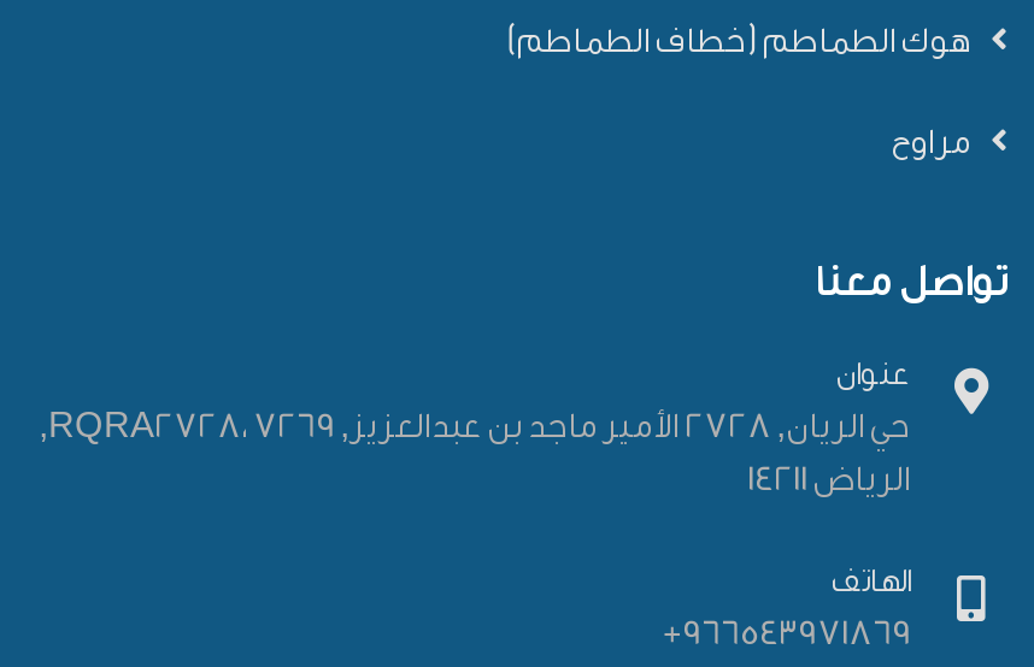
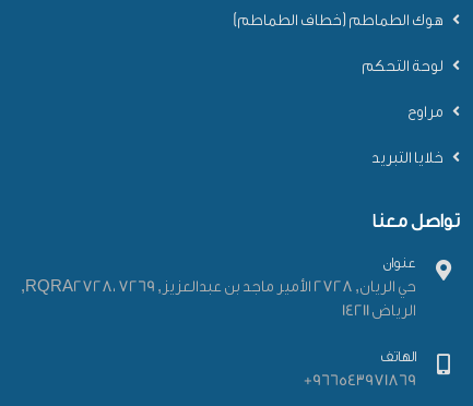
+ لوحة التحكم

+ خلايا التبريد
